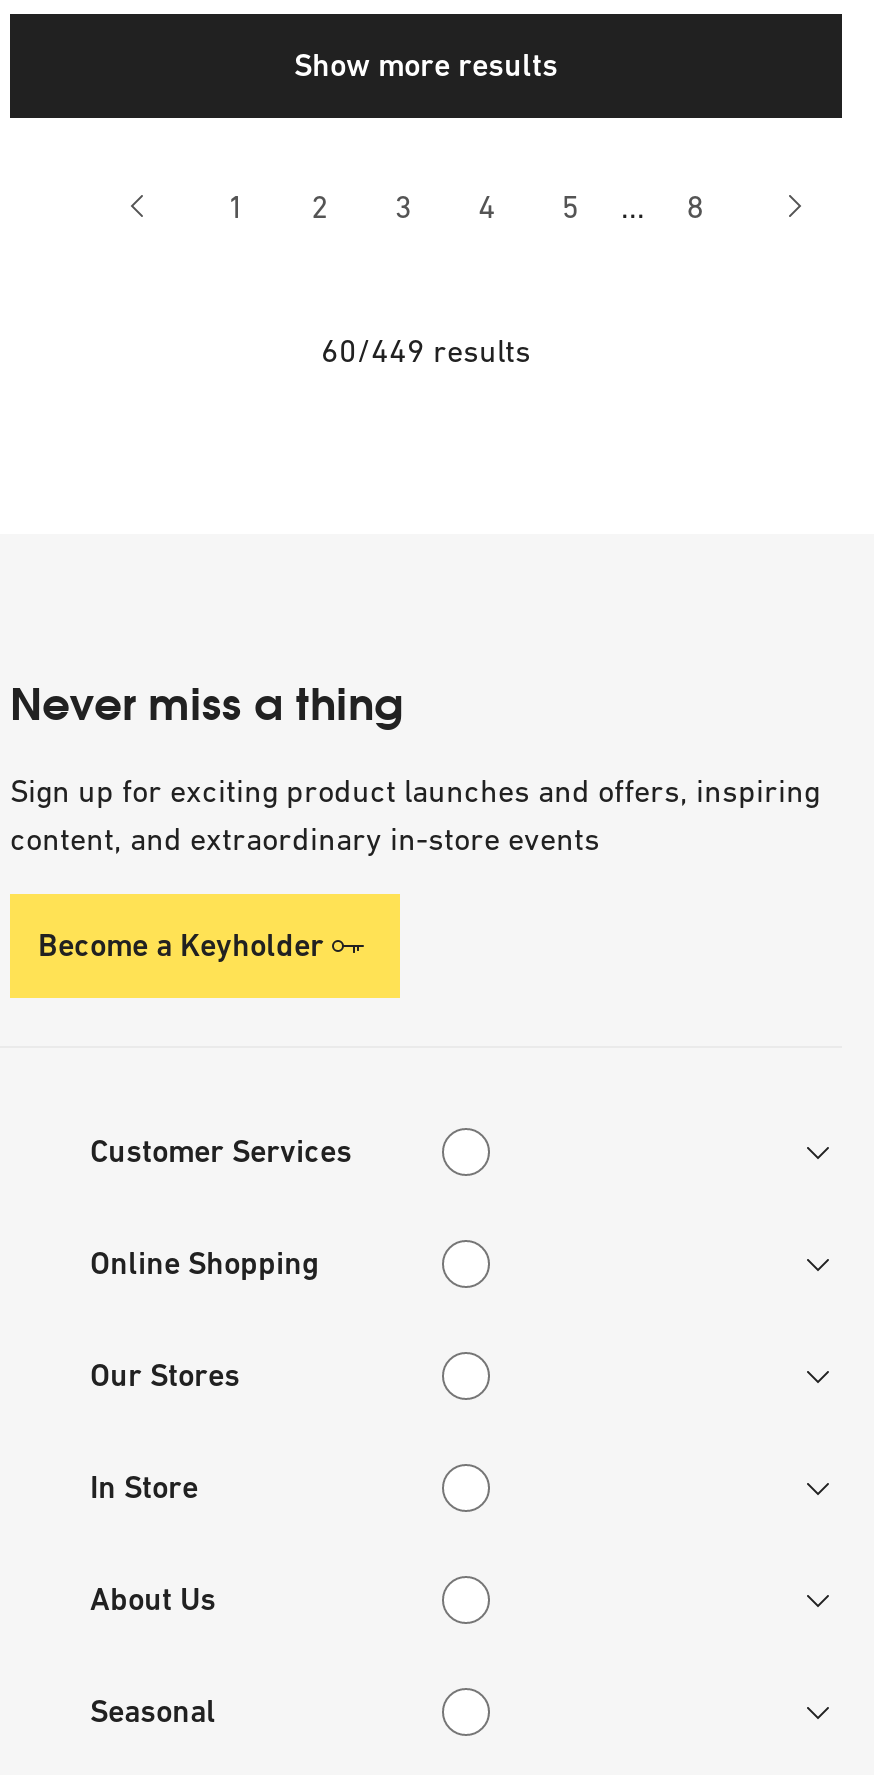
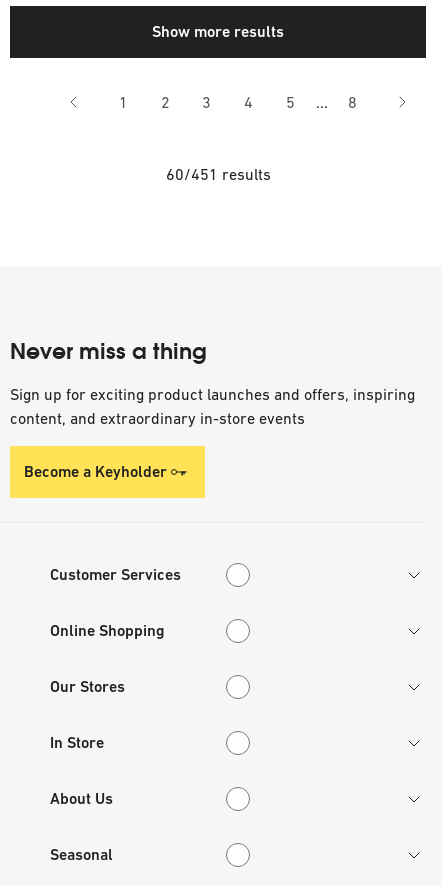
- 60/449 results
+ 60/451 results
